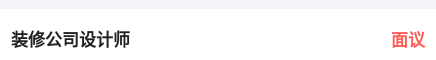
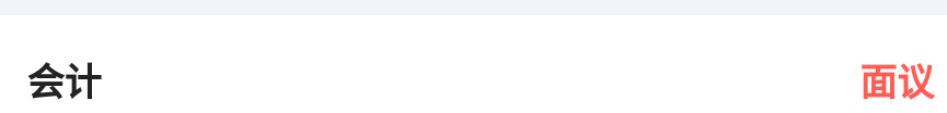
- 装修公司设计师
+ 会计
